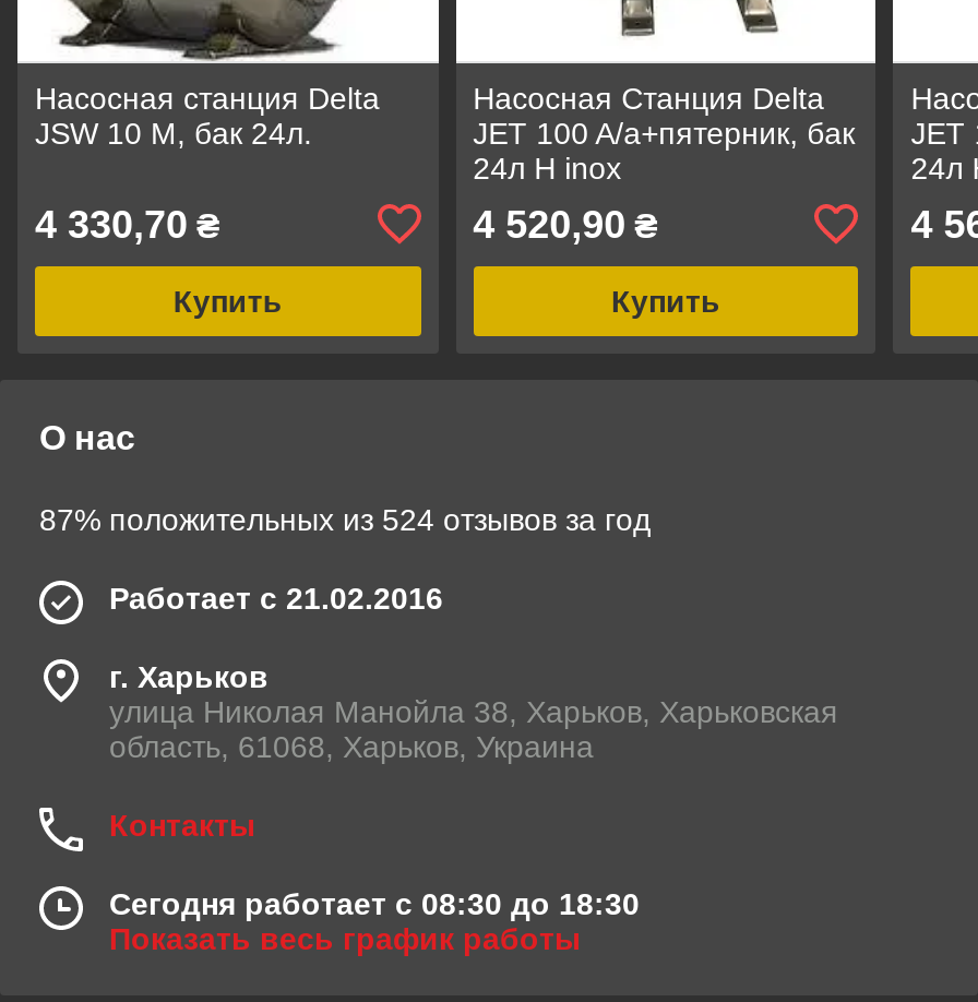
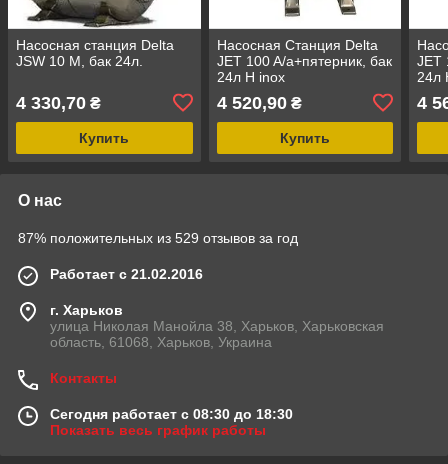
- 87% положительных из 524 отзывов за год
+ 87% положительных из 529 отзывов за год
